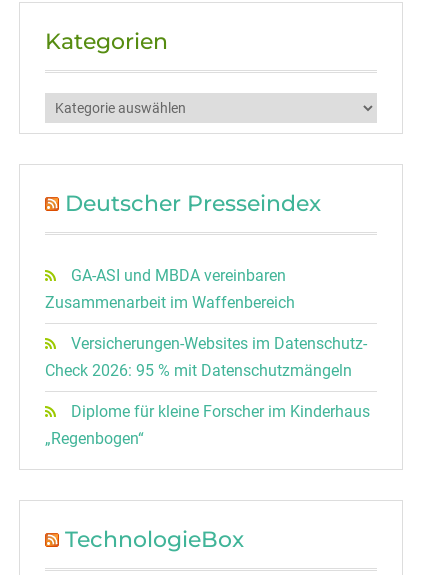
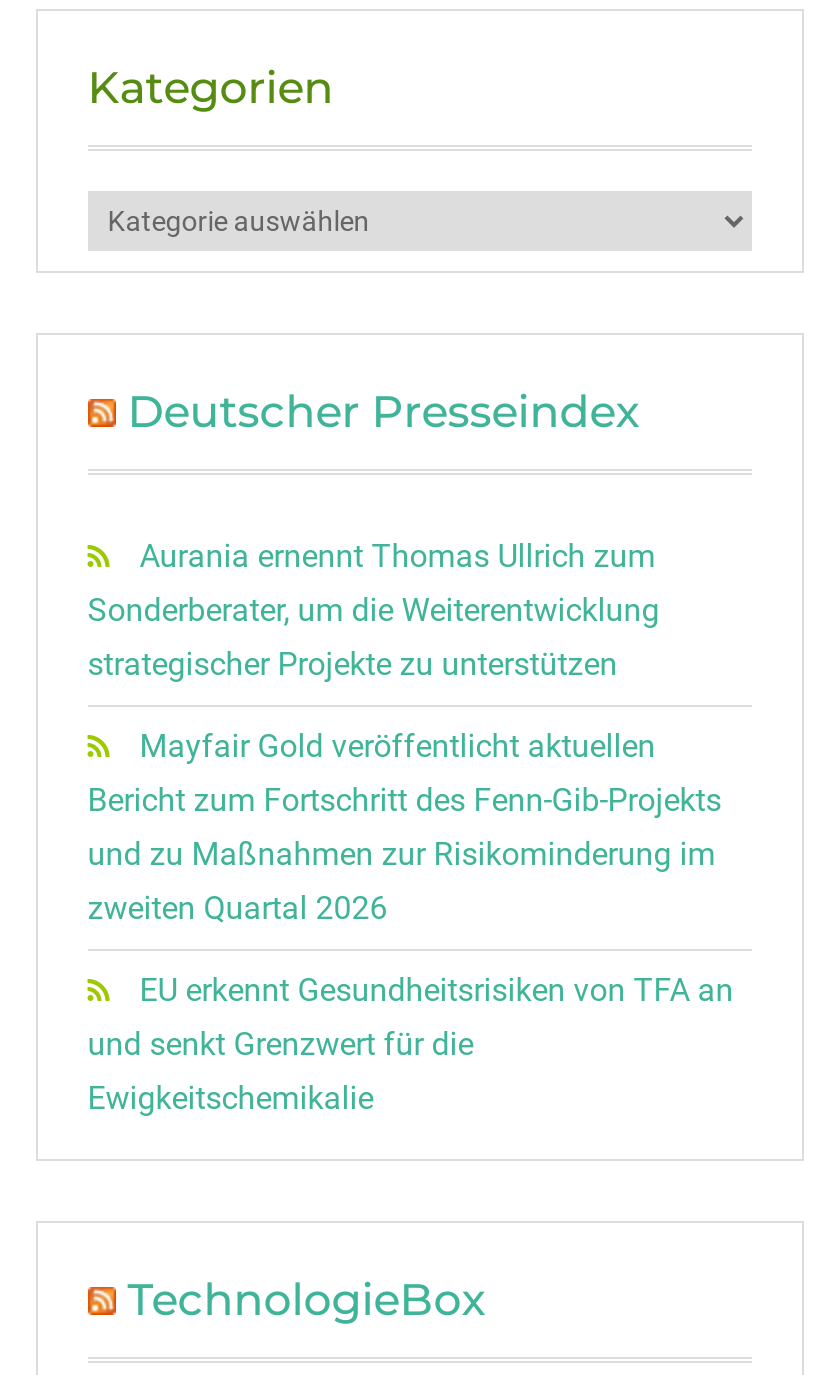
- GA-ASI und MBDA vereinbaren
- Zusammenarbeit im Waffenbereich
+ Aurania ernennt Thomas Ullrich zum
+ Sonderberater, um die Weiterentwicklung
+ strategischer Projekte zu unterstützen

- Versicherungen-Websites im Datenschutz-
- Check 2026: 95 % mit Datenschutzmängeln
+ Mayfair Gold veröffentlicht aktuellen
+ Bericht zum Fortschritt des Fenn-Gib-Projekts
+ und zu Maßnahmen zur Risikominderung im
+ zweiten Quartal 2026

- Diplome für kleine Forscher im Kinderhaus
- „Regenbogen“
+ EU erkennt Gesundheitsrisiken von TFA an
+ und senkt Grenzwert für die
+ Ewigkeitschemikalie
